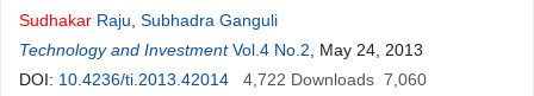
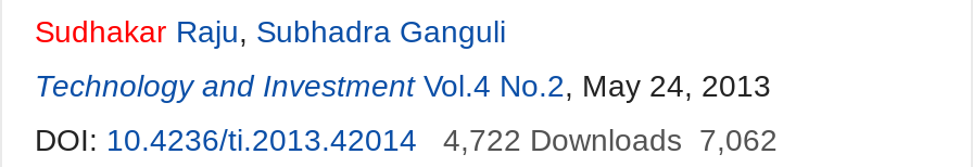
- DOI: 10.4236/ti.2013.42014 4,722 Downloads 7,060
+ DOI: 10.4236/ti.2013.42014 4,722 Downloads 7,062
